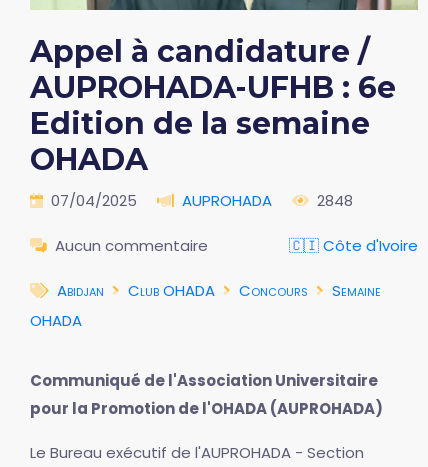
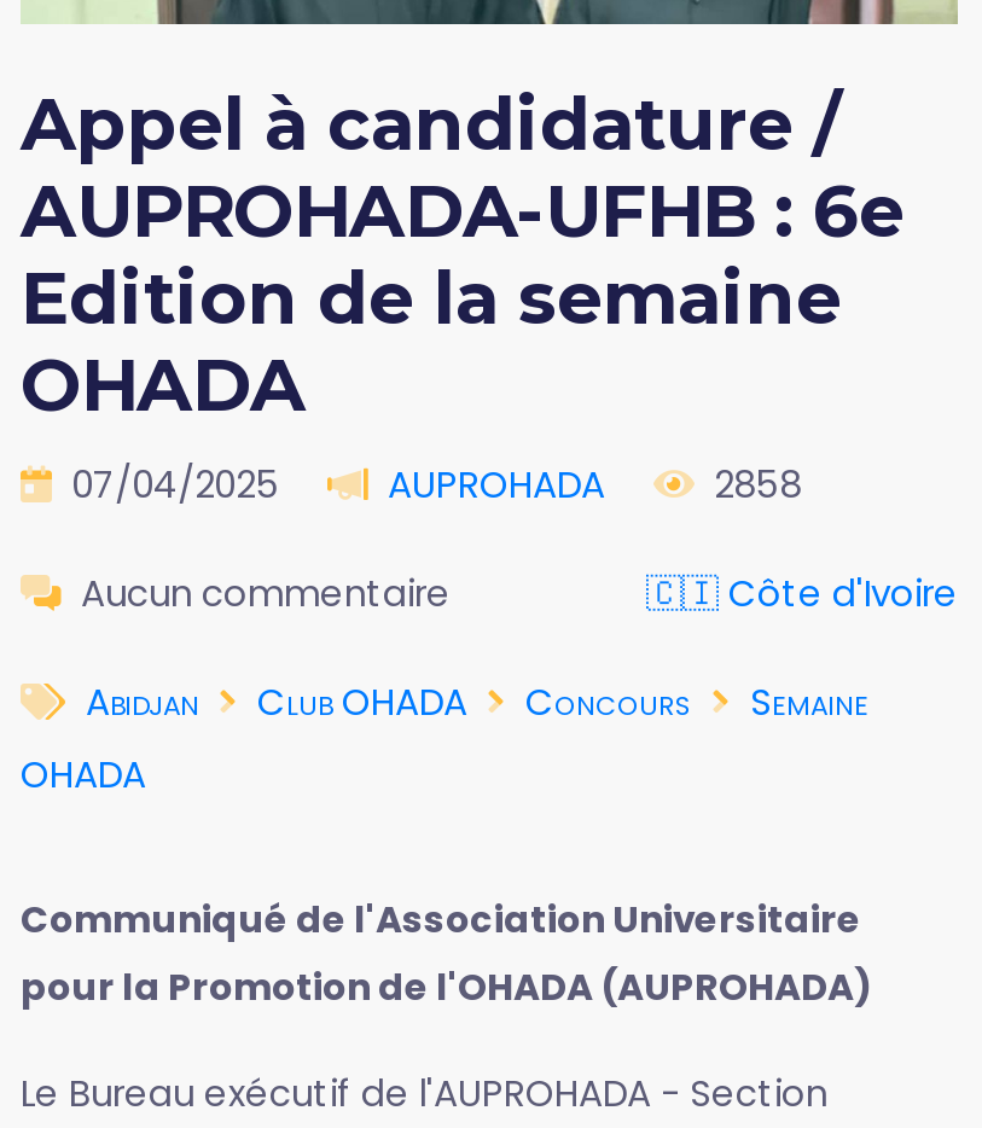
- 2848
+ 2858
